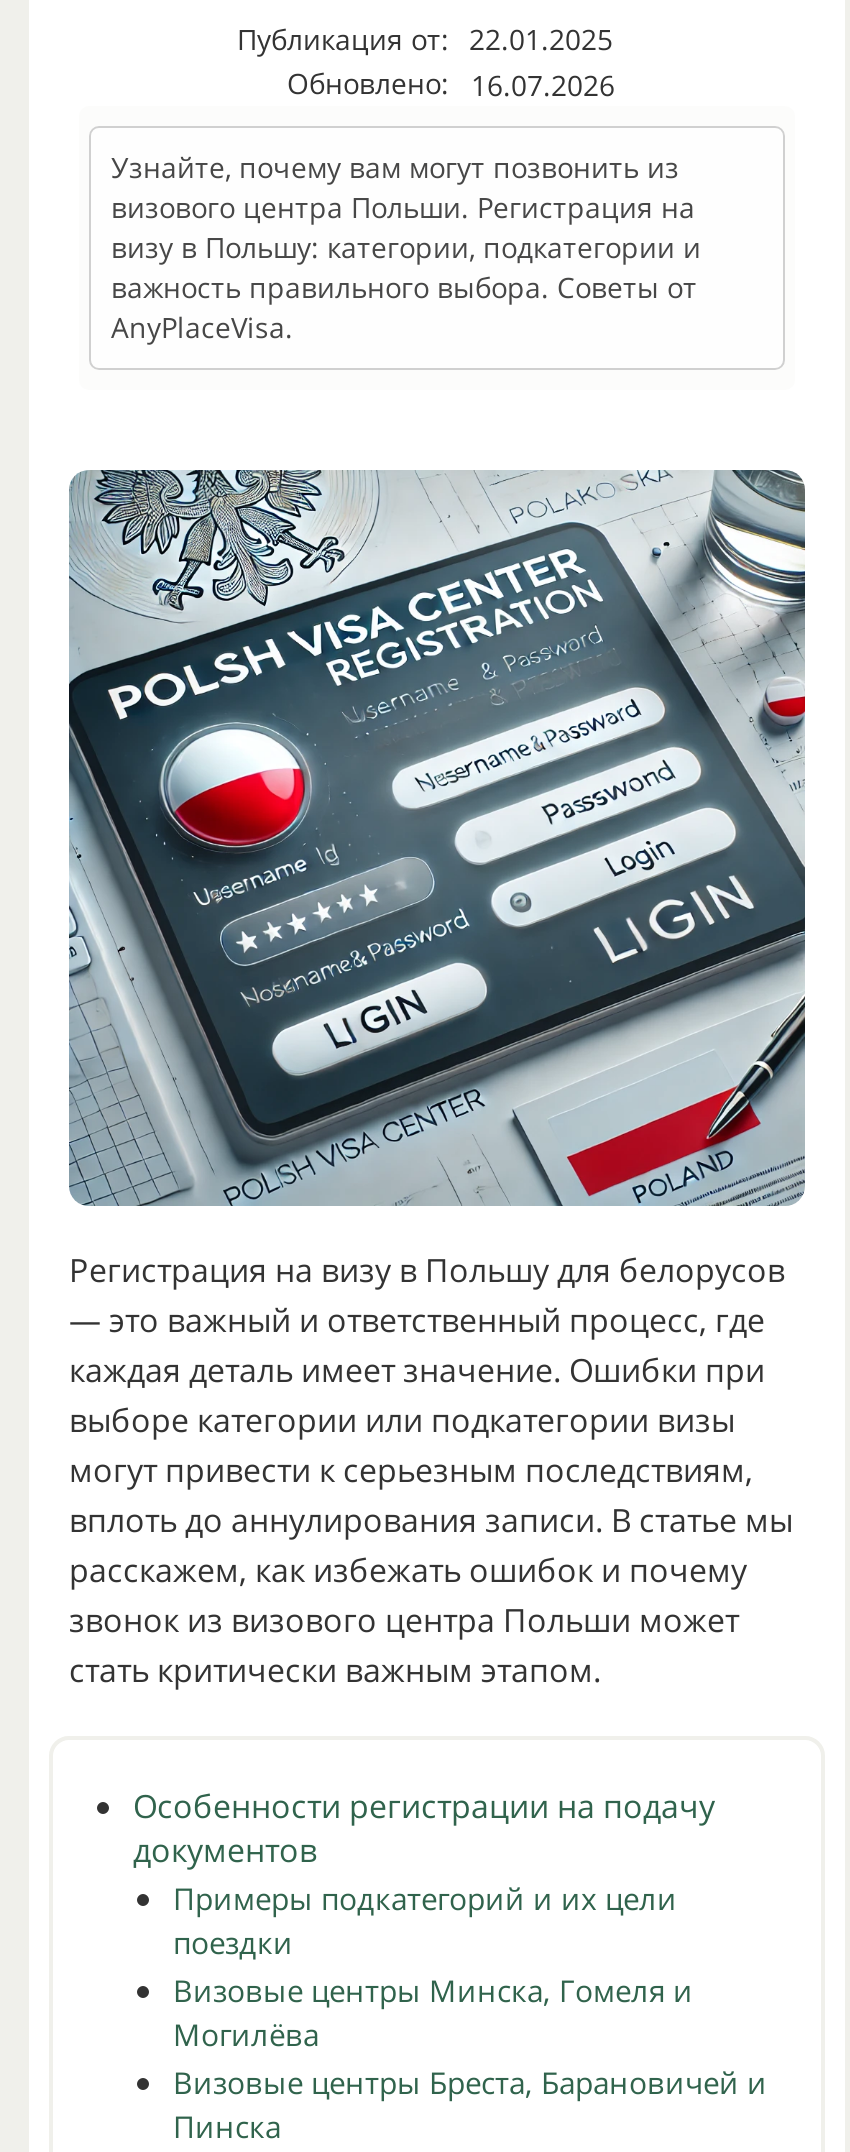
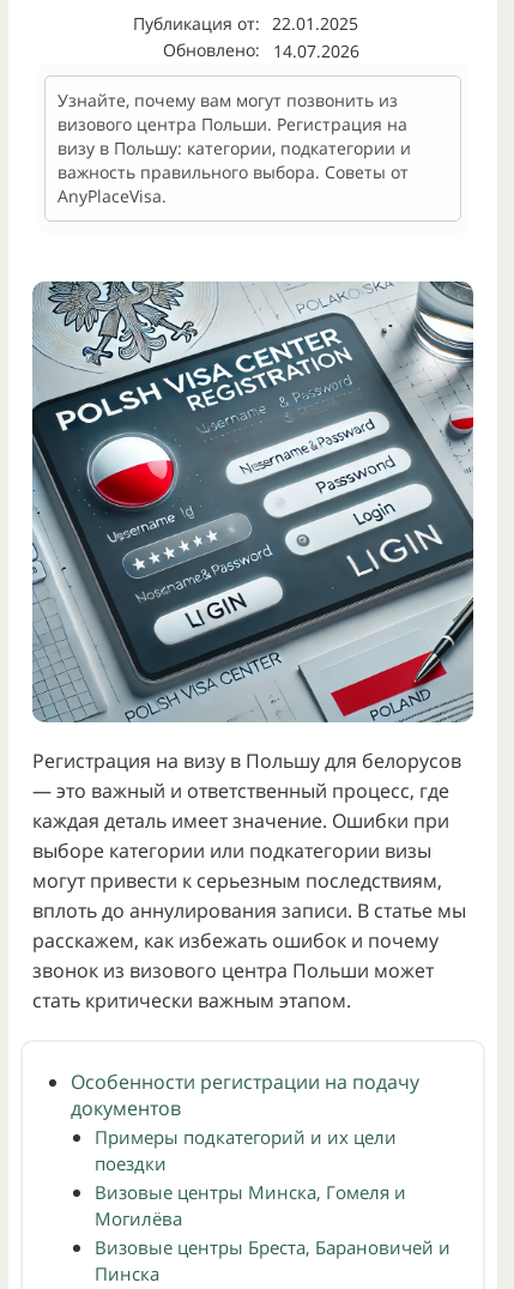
- Обновлено: 16.07.2026
+ Обновлено: 14.07.2026
